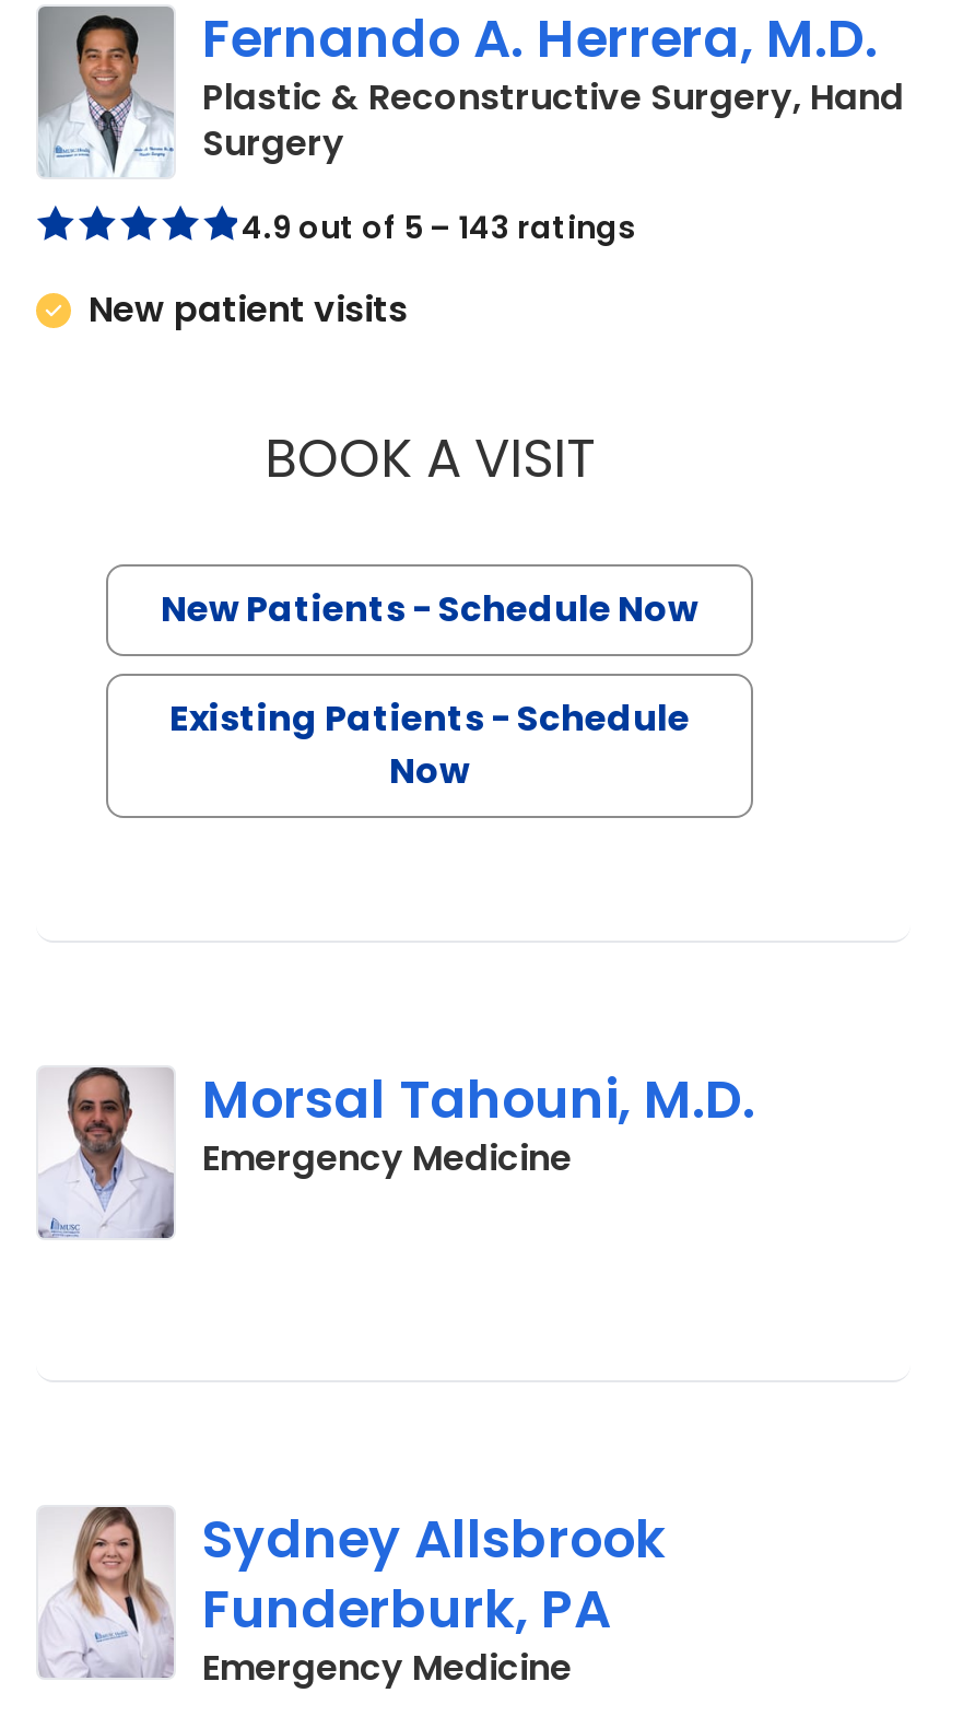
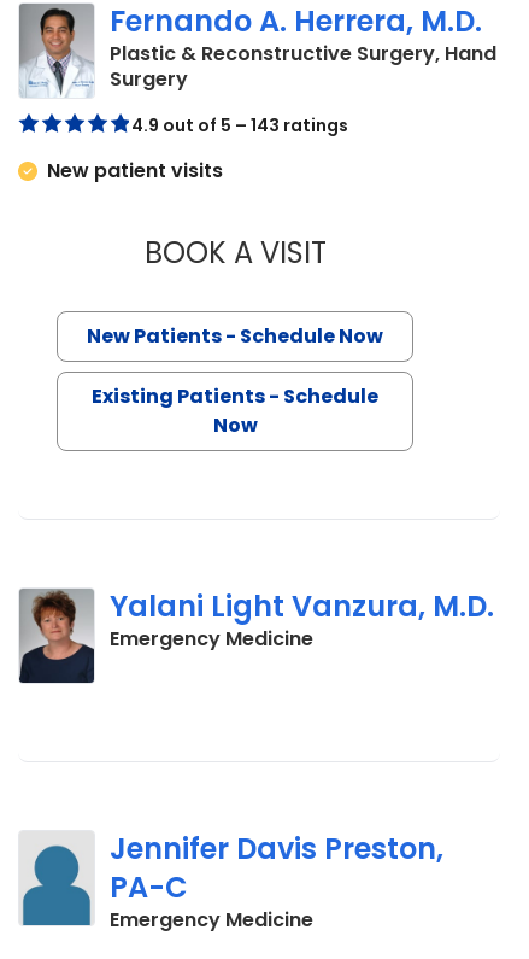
- [image]
- Morsal Tahouni, M.D.
+ [image]
+ Yalani Light Vanzura, M.D.

- [image]
- Sydney Allsbrook
- Funderburk, PA
+ [image]
+ Jennifer Davis Preston,
+ PA-C
